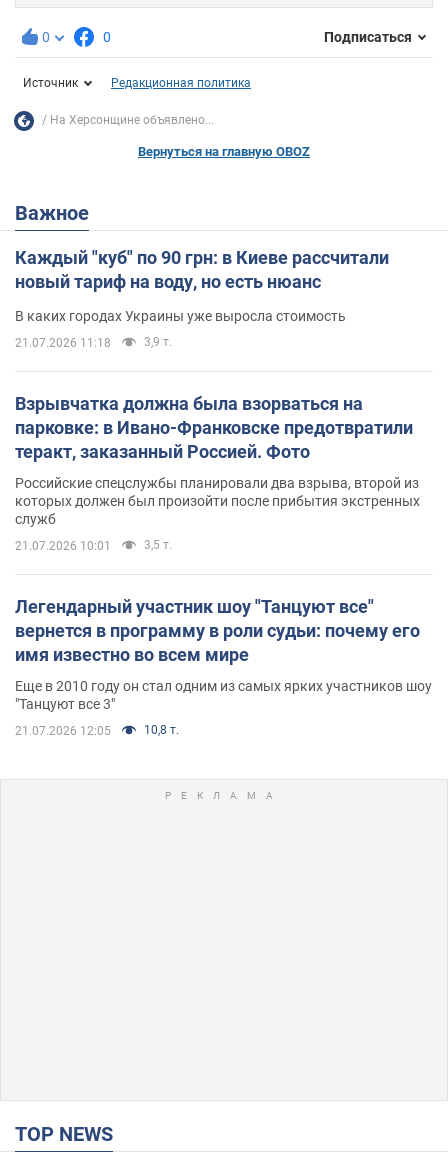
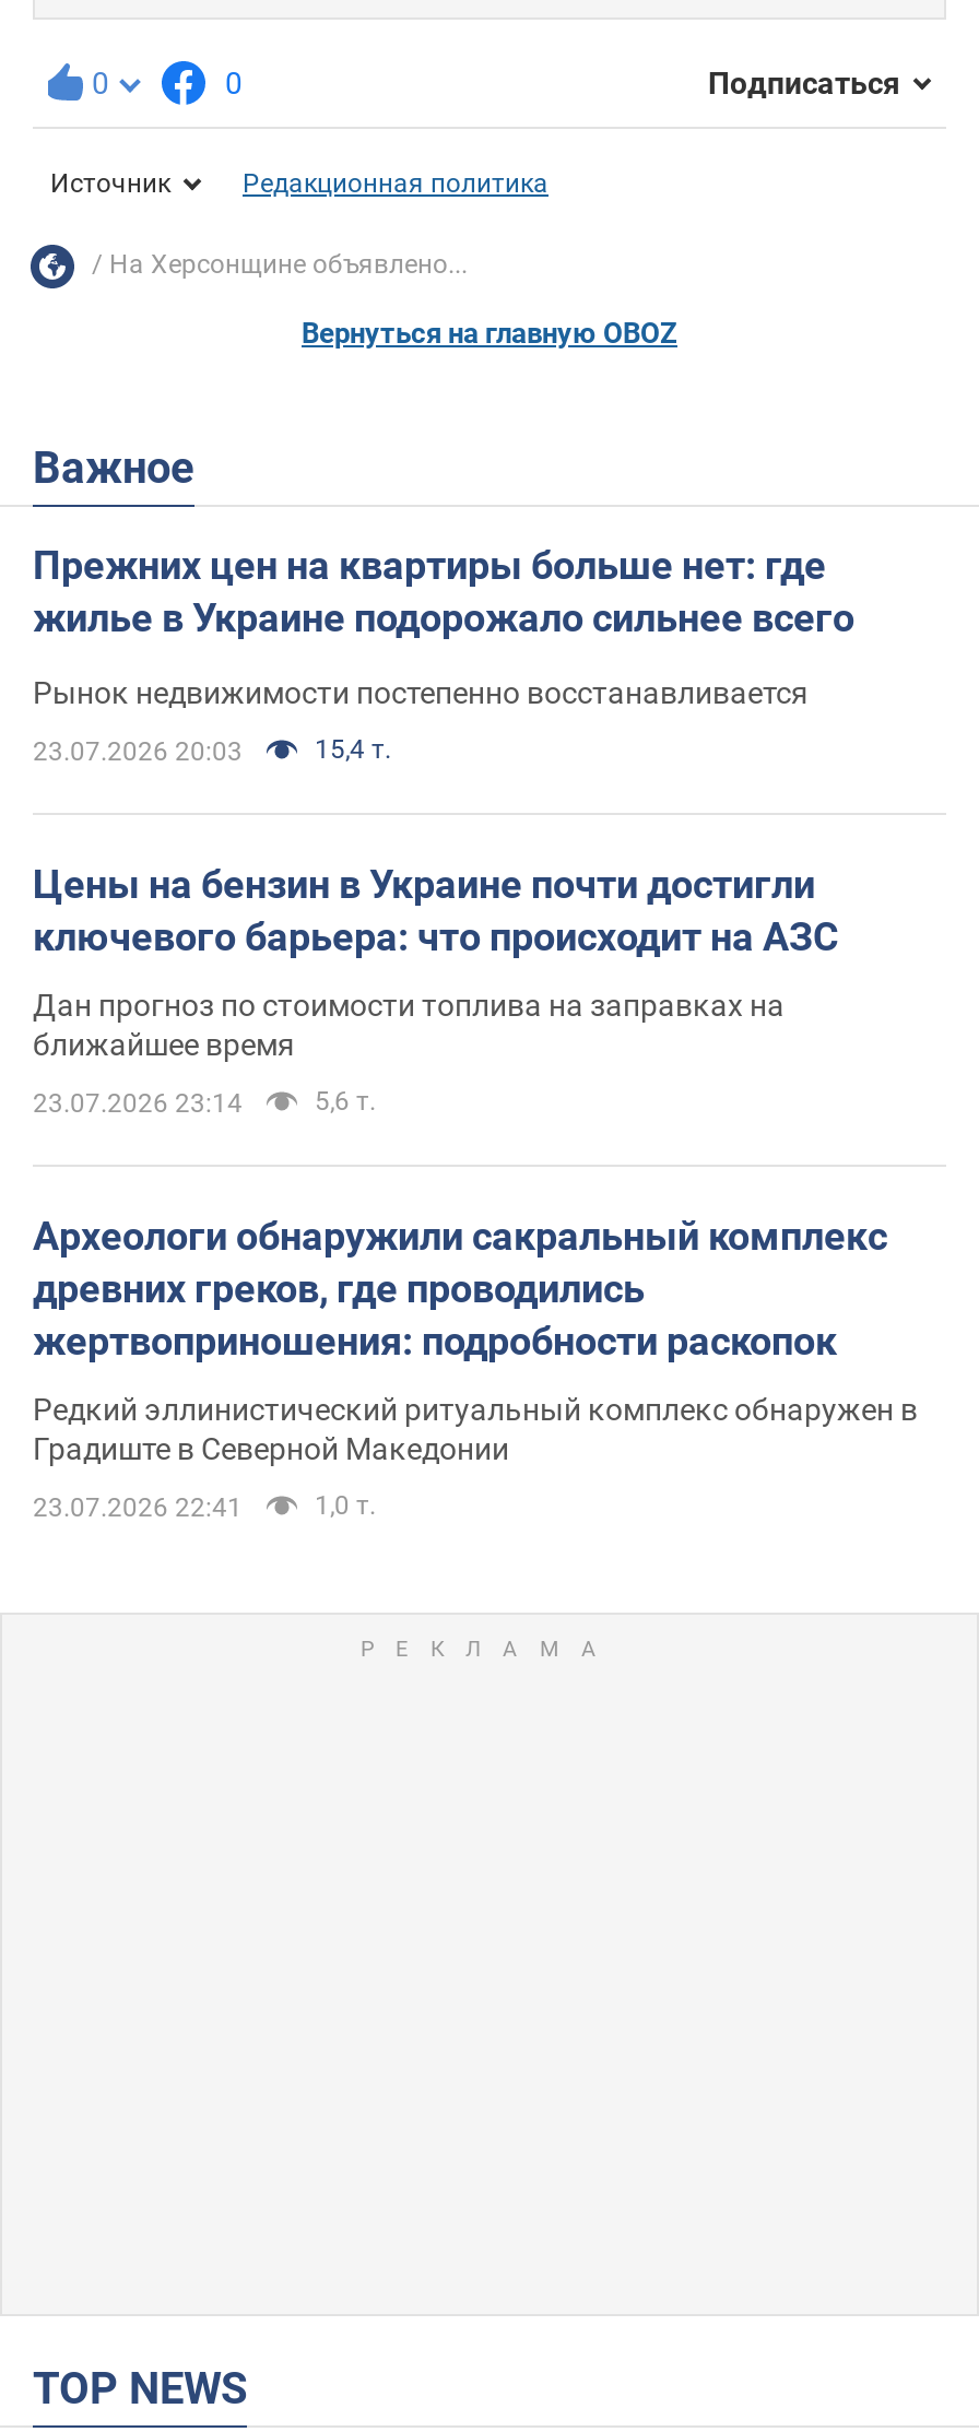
- Каждый "куб" по 90 грн: в Киеве рассчитали
- новый тариф на воду, но есть нюанс
+ Прежних цен на квартиры больше нет: где
+ жилье в Украине подорожало сильнее всего

- В каких городах Украины уже выросла стоимость
+ Рынок недвижимости постепенно восстанавливается

- 21.07.2026 11:18
- 3,9 т.
+ 23.07.2026 20:03
+ 15,4 т.

- Взрывчатка должна была взорваться на
- парковке: в Ивано-Франковске предотвратили
- теракт, заказанный Россией. Фото
+ Цены на бензин в Украине почти достигли
+ ключевого барьера: что происходит на АЗС

- Российские спецслужбы планировали два взрыва, второй из
- которых должен был произойти после прибытия экстренных
- служб
+ Дан прогноз по стоимости топлива на заправках на
+ ближайшее время

- 21.07.2026 10:01
- 3,5 т.
+ 23.07.2026 23:14
+ 5,6 т.

- Легендарный участник шоу "Танцуют все"
- вернется в программу в роли судьи: почему его
- имя известно во всем мире
+ Археологи обнаружили сакральный комплекс
+ древних греков, где проводились
+ жертвоприношения: подробности раскопок

- Еще в 2010 году он стал одним из самых ярких участников шоу
- "Танцуют все 3"
+ Редкий эллинистический ритуальный комплекс обнаружен в
+ Градиште в Северной Македонии

- 21.07.2026 12:05
- 10,8 т.
+ 23.07.2026 22:41
+ 1,0 т.
